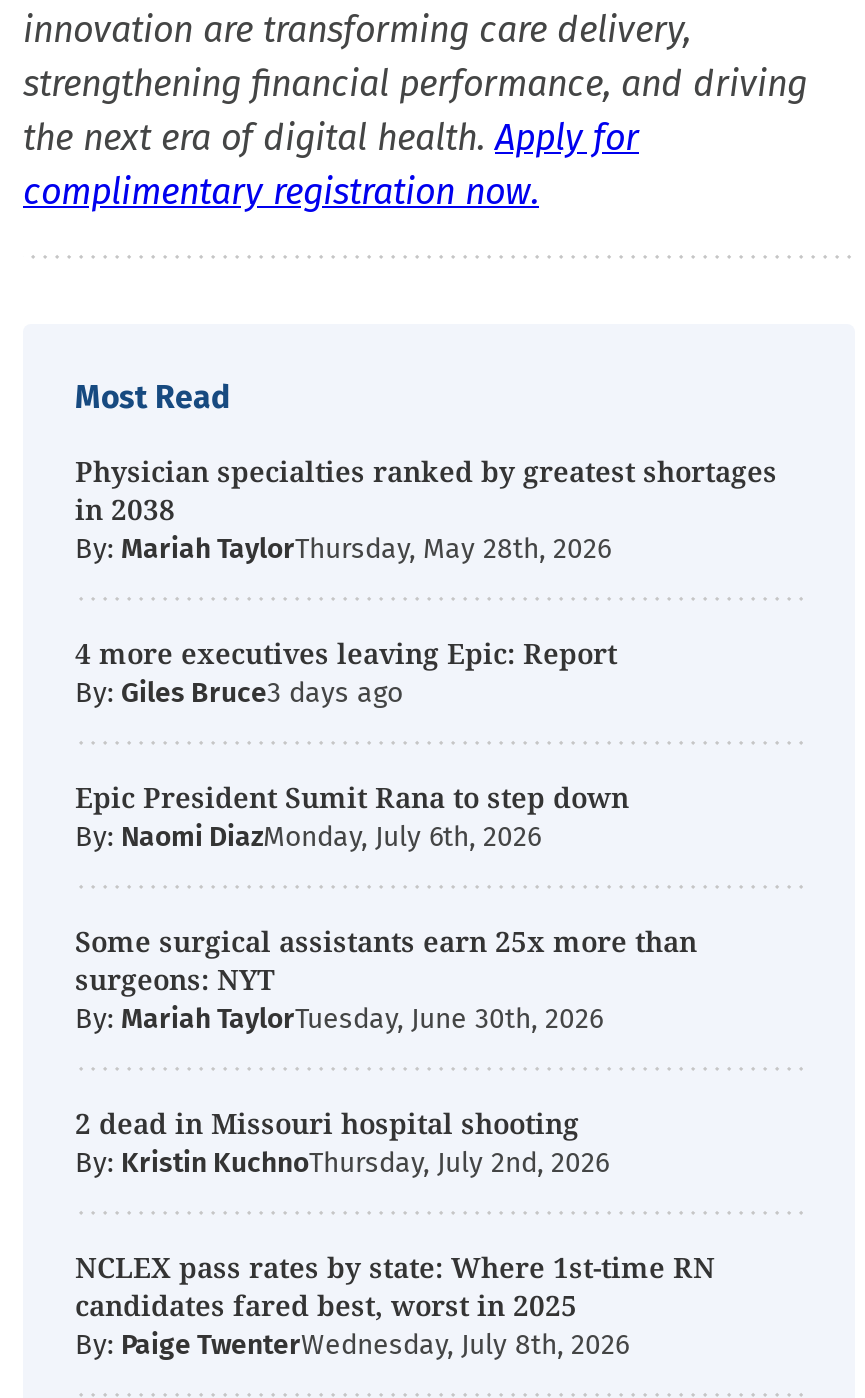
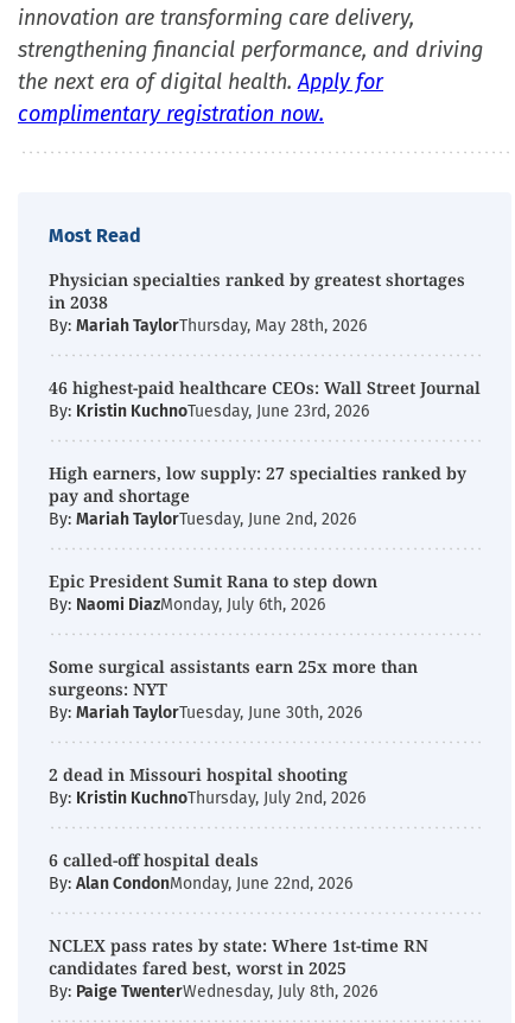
- 4 more executives leaving Epic: Report
- By: Giles Bruce
+ 46 highest-paid healthcare CEOs: Wall Street Journal
+ By: Kristin KuchnoTuesday, June 23rd, 2026
+ High earners, low supply: 27 specialties ranked by
+ pay and shortage
+ By: Mariah TaylorTuesday, June 2nd, 2026

+ 6 called-off hospital deals
+ By: Alan CondonMonday, June 22nd, 2026
